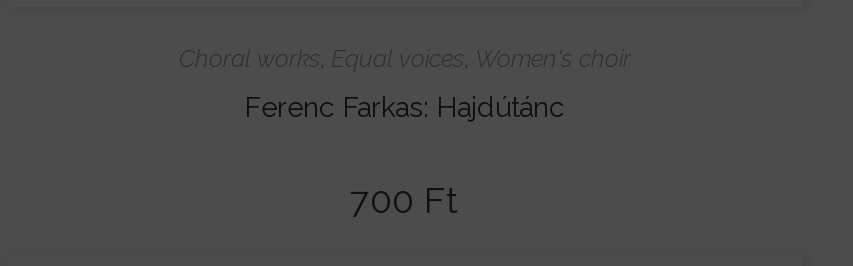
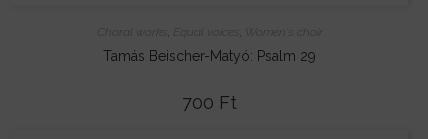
- Ferenc Farkas: Hajdútánc
+ Tamás Beischer-Matyó: Psalm 29
